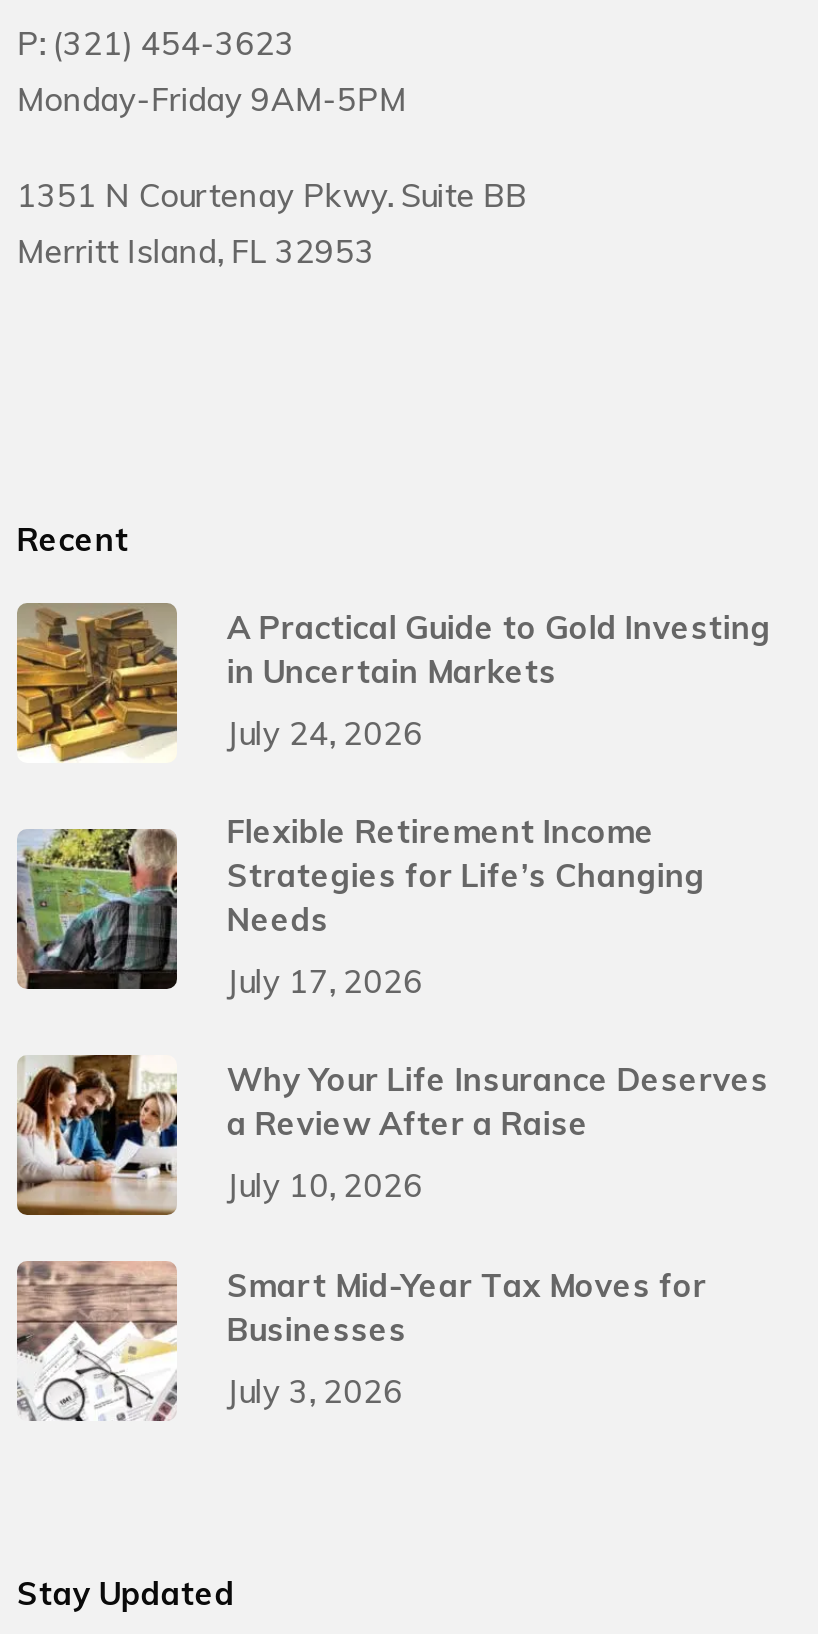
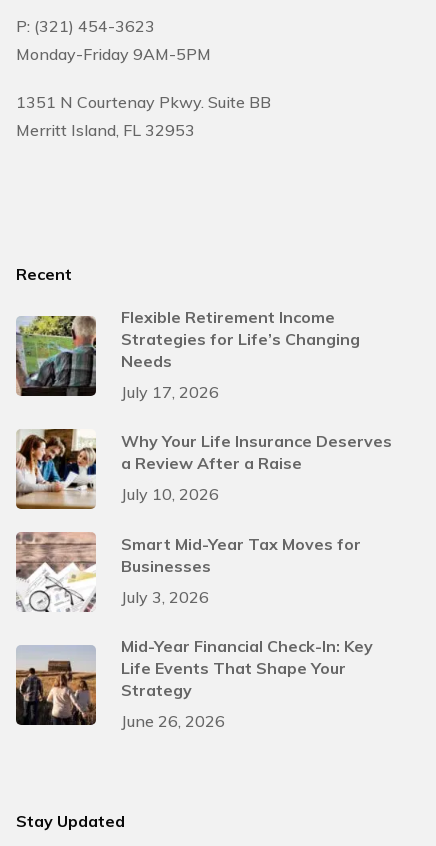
- [image]
- A Practical Guide to Gold Investing
- in Uncertain Markets
- July 24, 2026

moved up: [image] | Flexible Retirement Income | Strategies for Life’s Changing | ... | Businesses | July 3, 2026

+ [image]
+ Mid-Year Financial Check-In: Key
+ Life Events That Shape Your
+ Strategy
+ June 26, 2026
